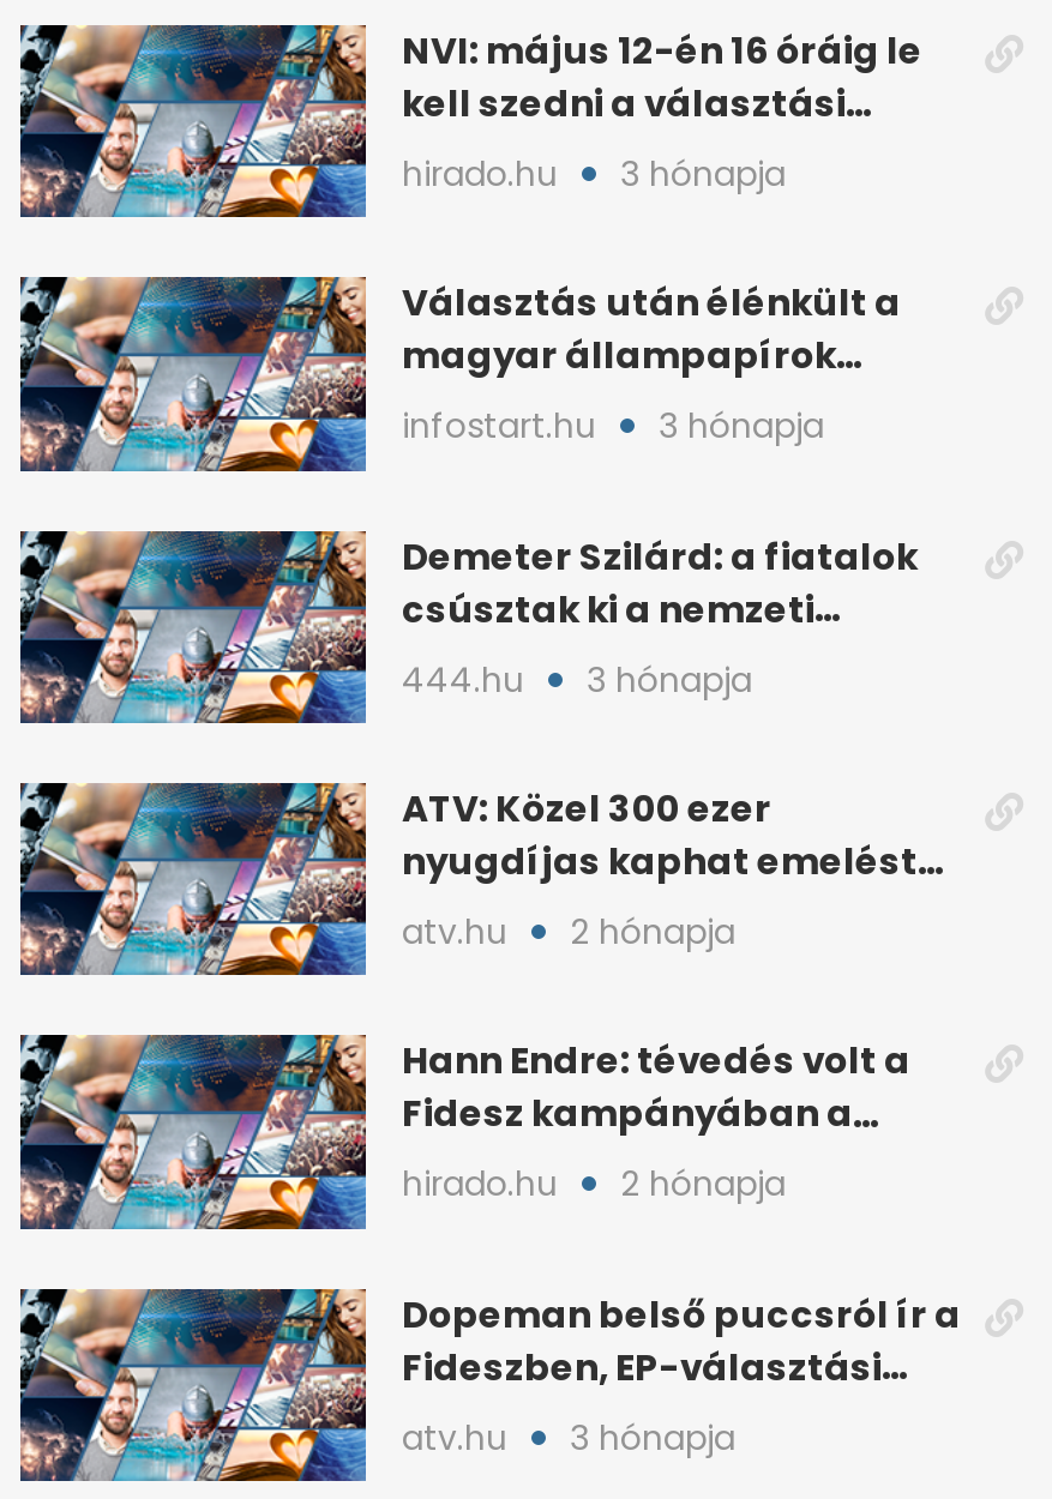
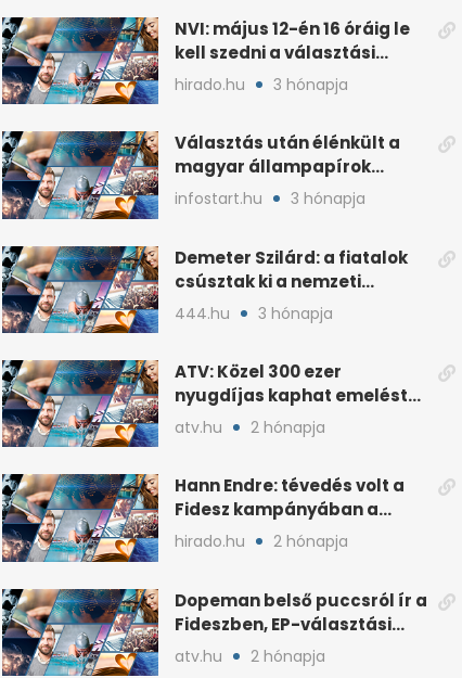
- 3 hónapja
+ 2 hónapja
